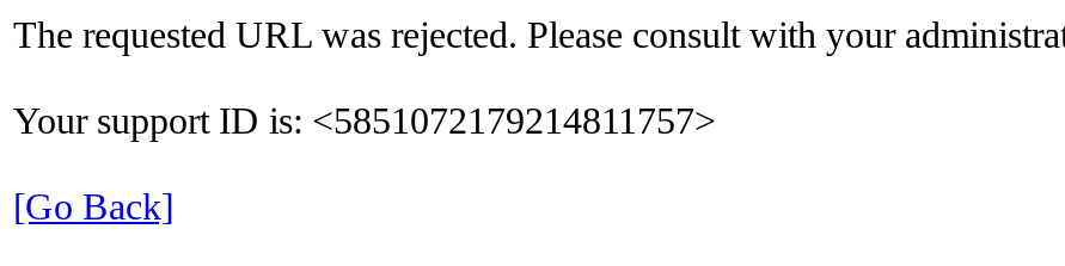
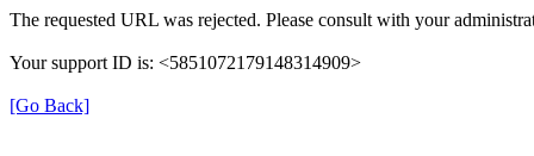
- Your support ID is: <5851072179214811757>
+ Your support ID is: <5851072179148314909>
